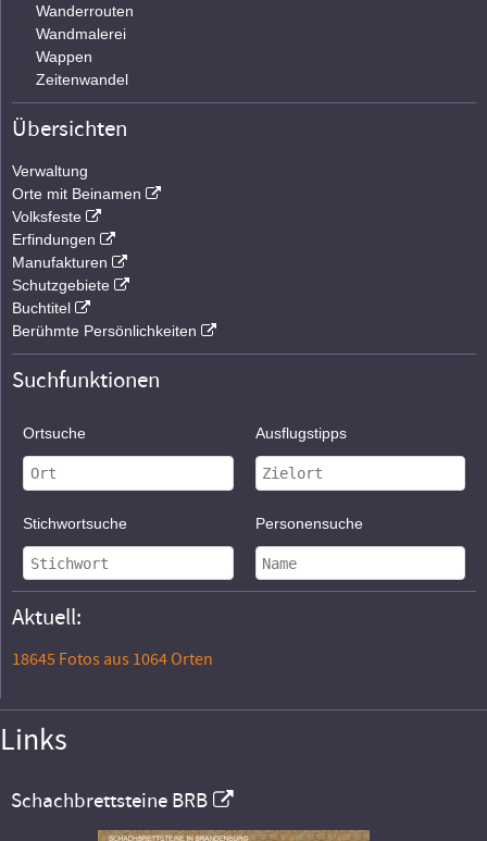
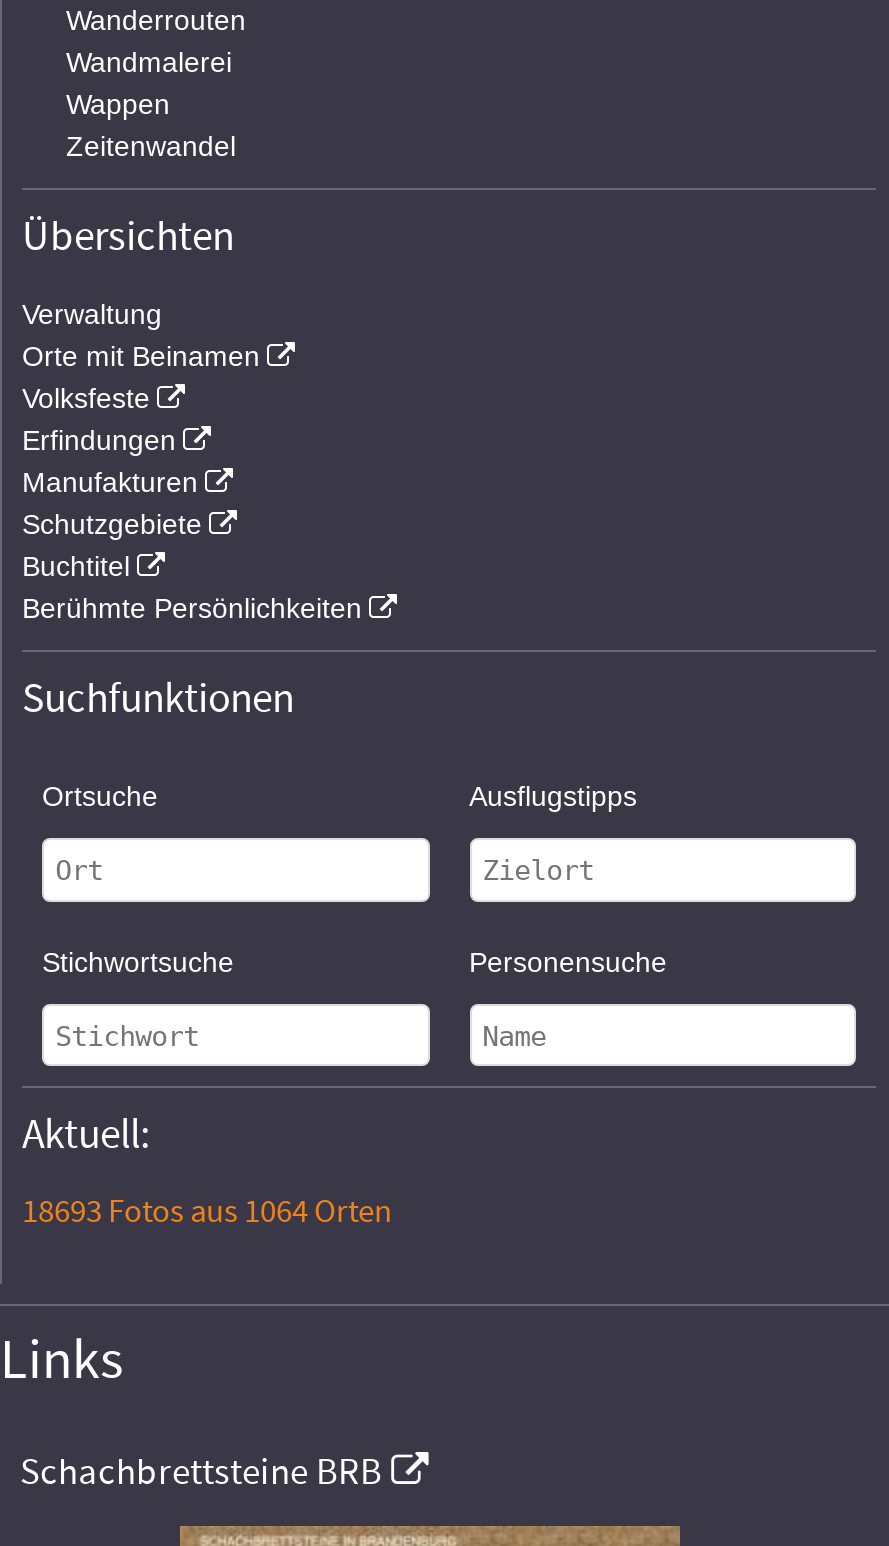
- 18645 Fotos aus 1064 Orten
+ 18693 Fotos aus 1064 Orten
